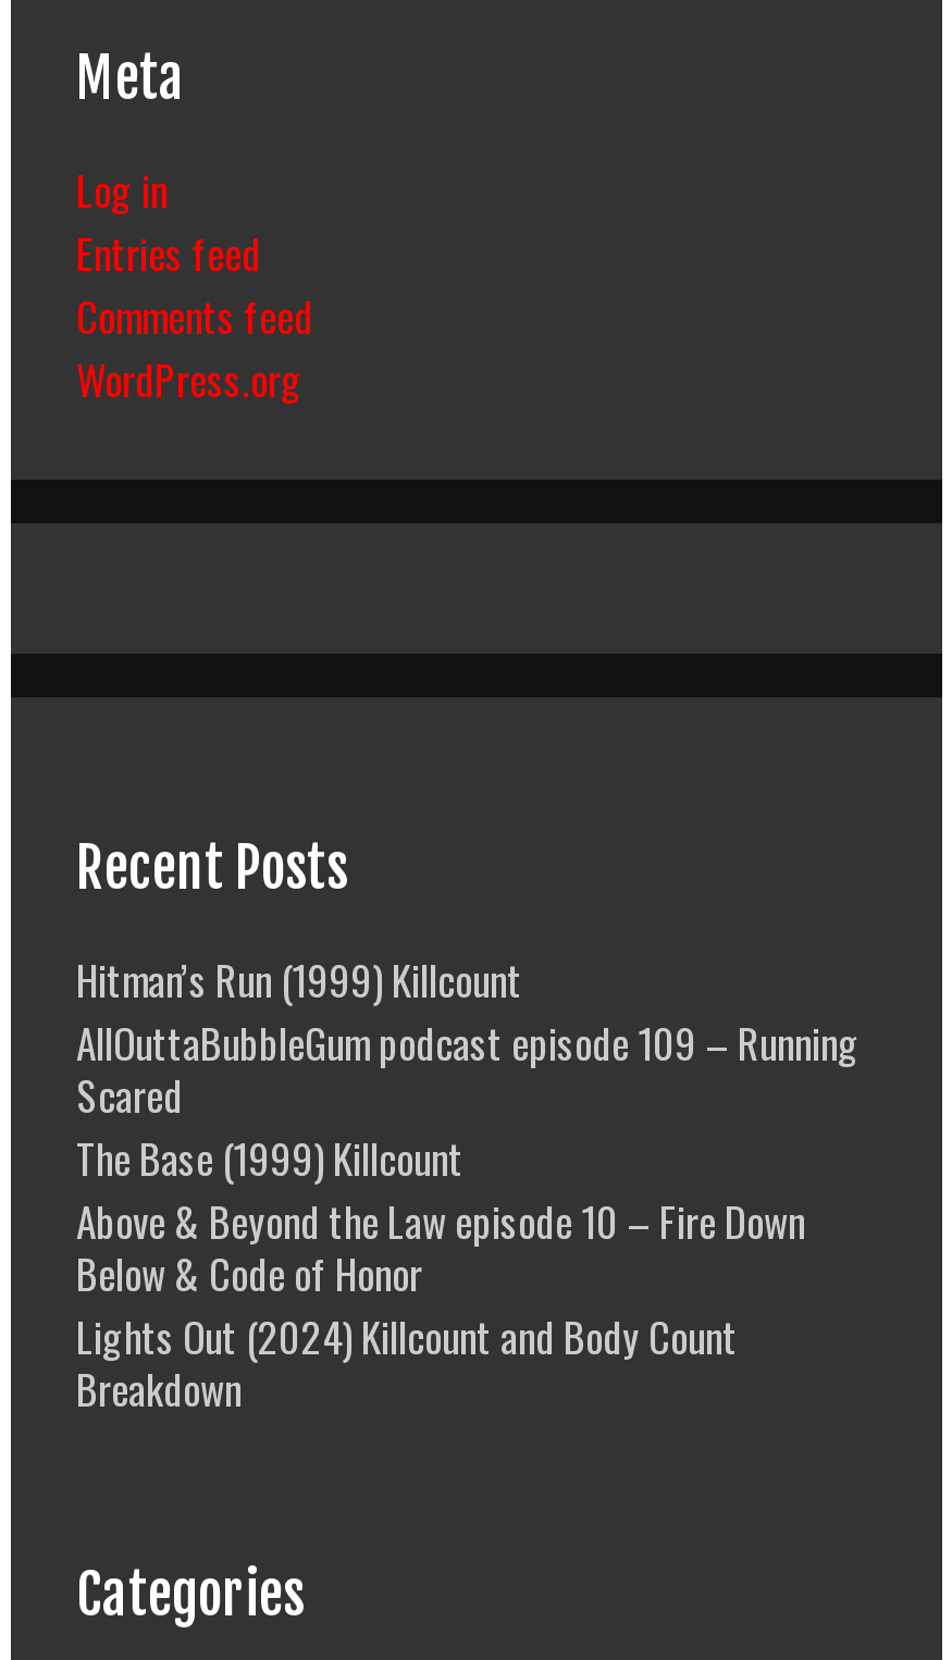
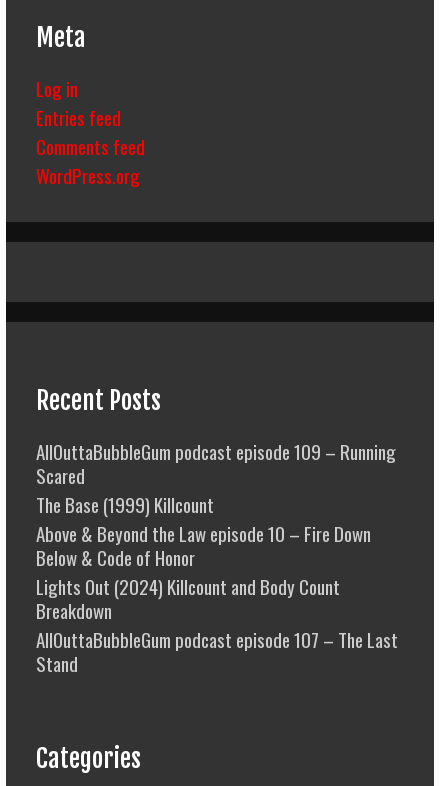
- Hitman’s Run (1999) Killcount

moved up: AllOuttaBubbleGum podcast episode 109 – Running | Scared | The Base (1999) Killcount | Above & Beyond the Law episode 10 – Fire Down | Below & Code of Honor | Lights Out (2024) Killcount and Body Count | Breakdown

+ AllOuttaBubbleGum podcast episode 107 – The Last
+ Stand
